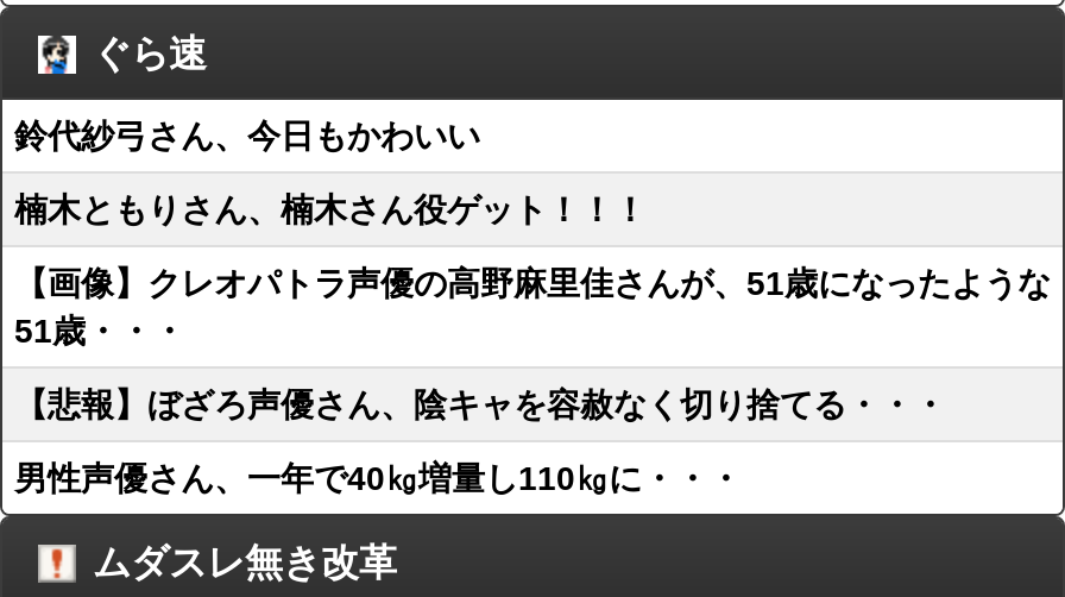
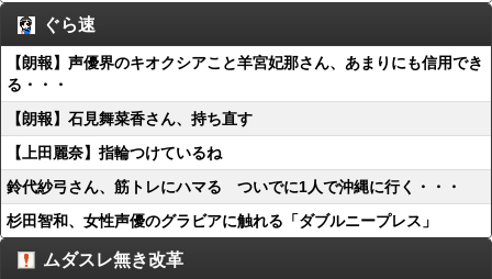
- 鈴代紗弓さん、今日もかわいい
+ 【朗報】声優界のキオクシアこと羊宮妃那さん、あまりにも信用でき
+ る・・・

- 楠木ともりさん、楠木さん役ゲット！！！
+ 【朗報】石見舞菜香さん、持ち直す

- 【画像】クレオパトラ声優の高野麻里佳さんが、51歳になったような
- 51歳・・・
+ 【上田麗奈】指輪つけているね

- 【悲報】ぼざろ声優さん、陰キャを容赦なく切り捨てる・・・
+ 鈴代紗弓さん、筋トレにハマる ついでに1人で沖縄に行く・・・

- 男性声優さん、一年で40㎏増量し110㎏に・・・
+ 杉田智和、女性声優のグラビアに触れる「ダブルニープレス」
